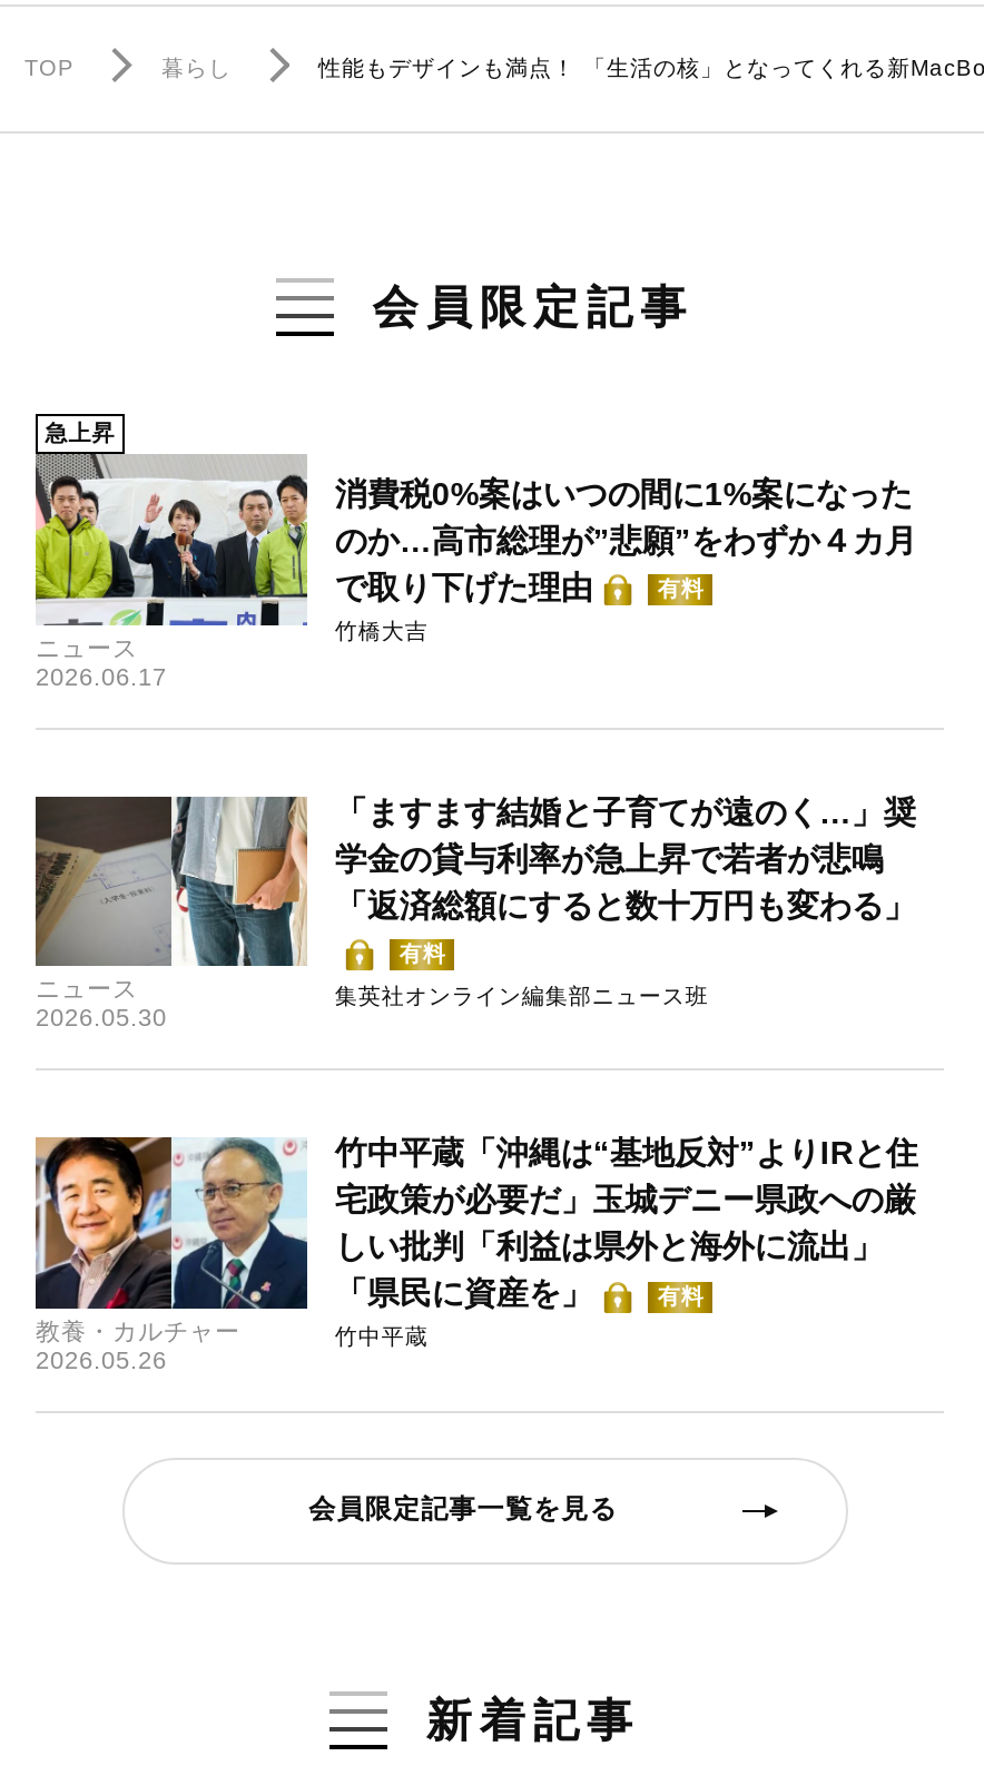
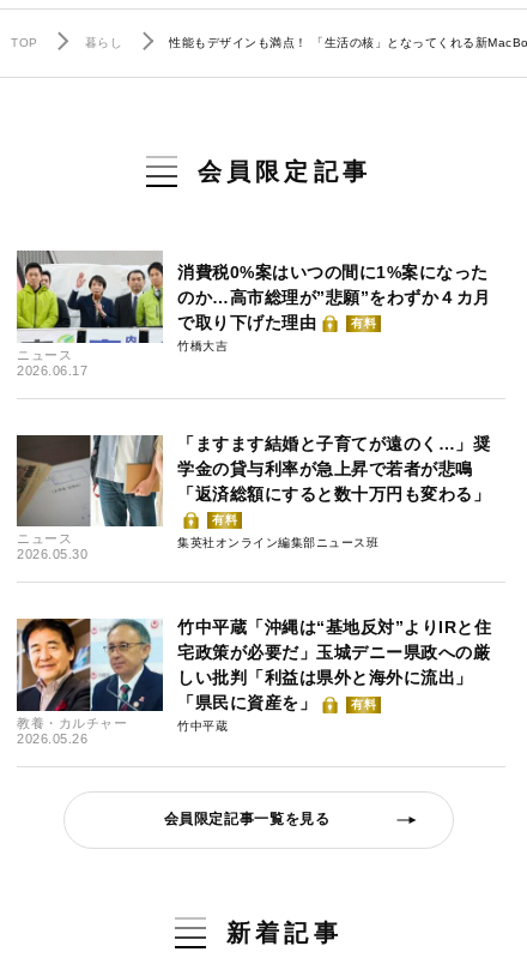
- 急上昇
